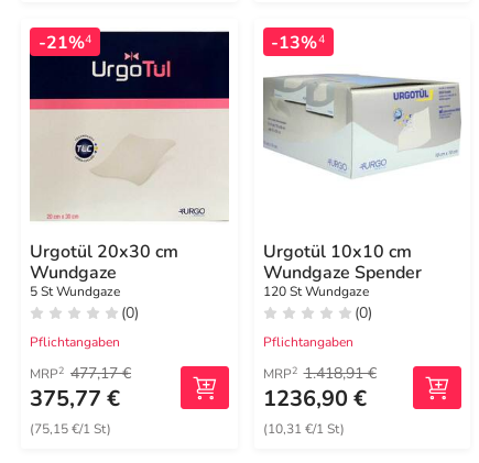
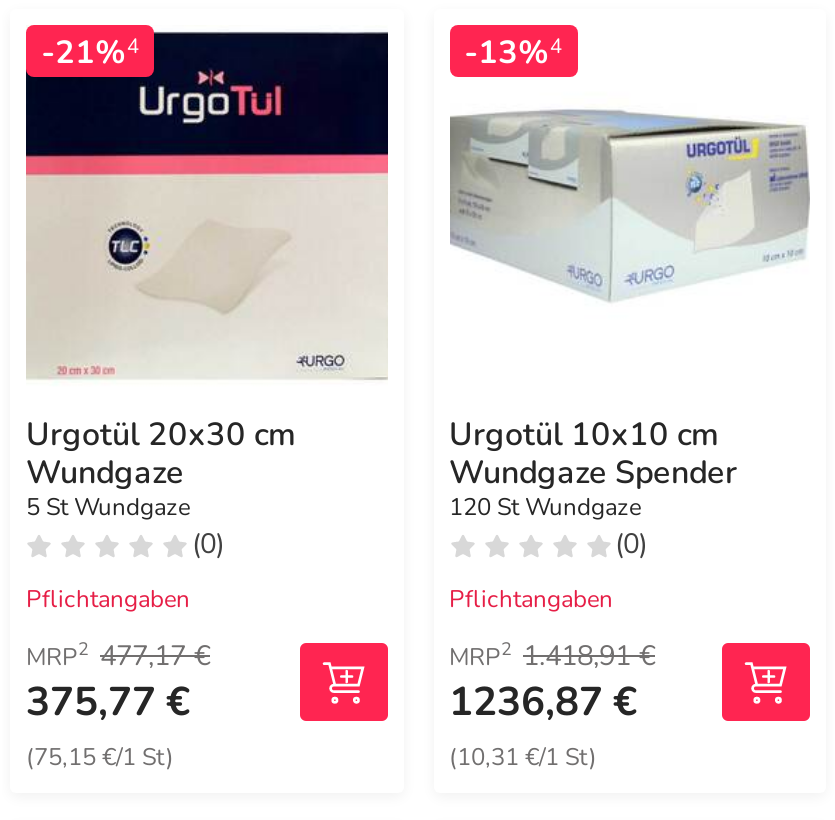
- 1236,90 €
+ 1236,87 €
